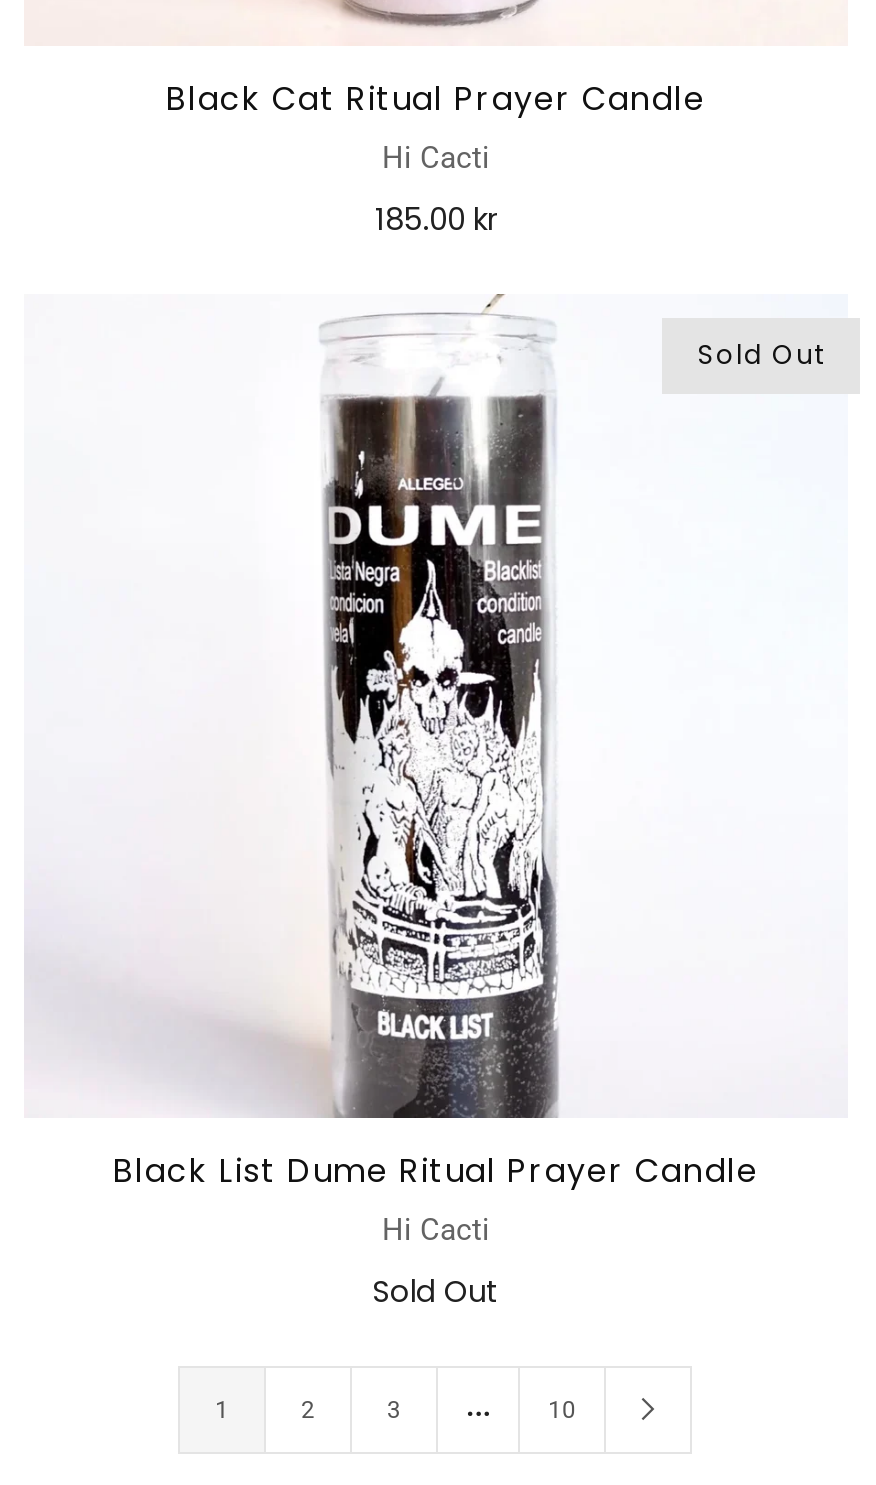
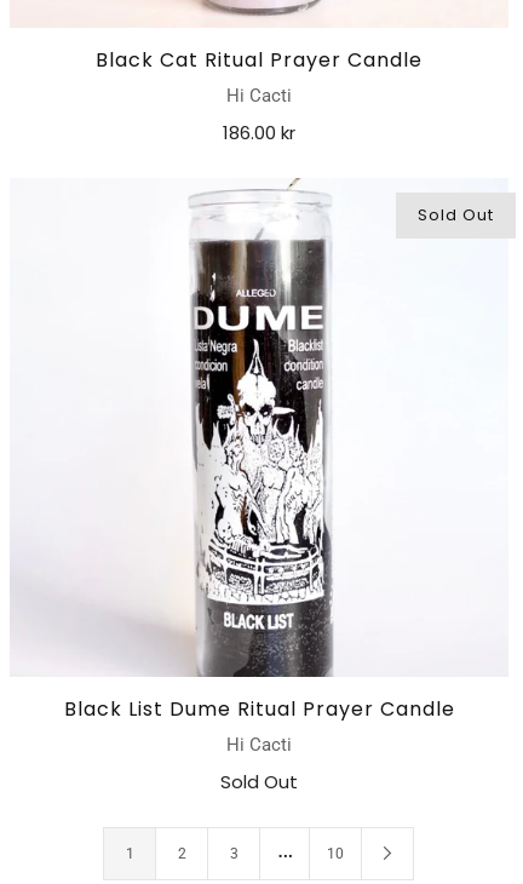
- 185.00 kr
+ 186.00 kr
